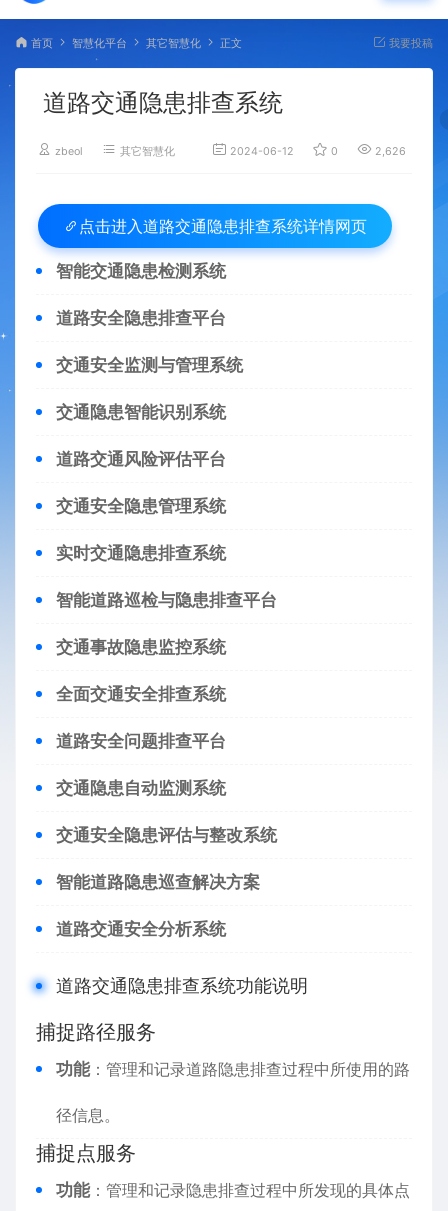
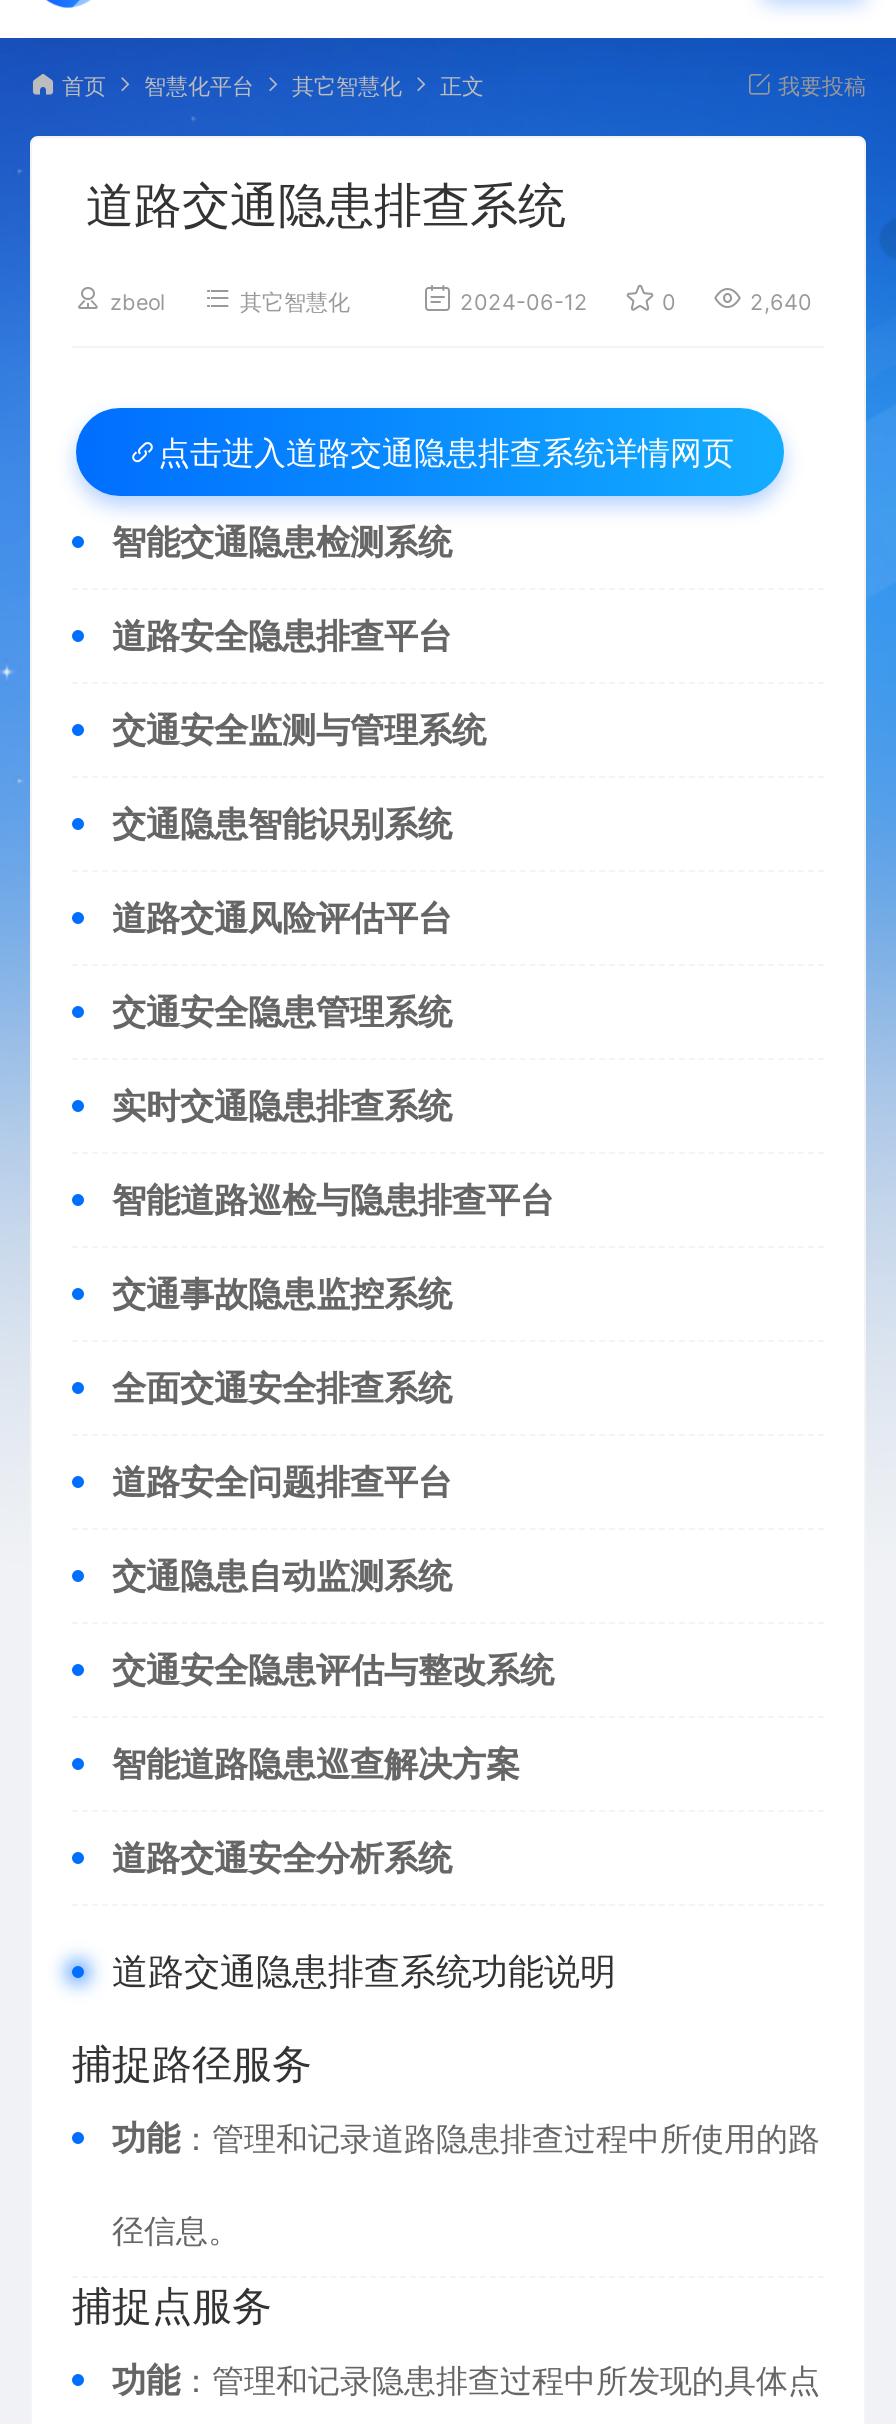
- 2,626
+ 2,640
